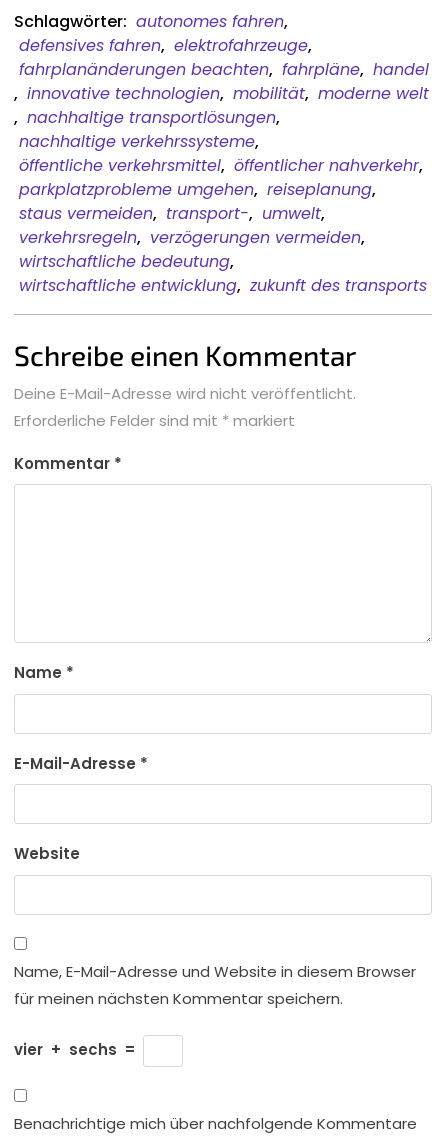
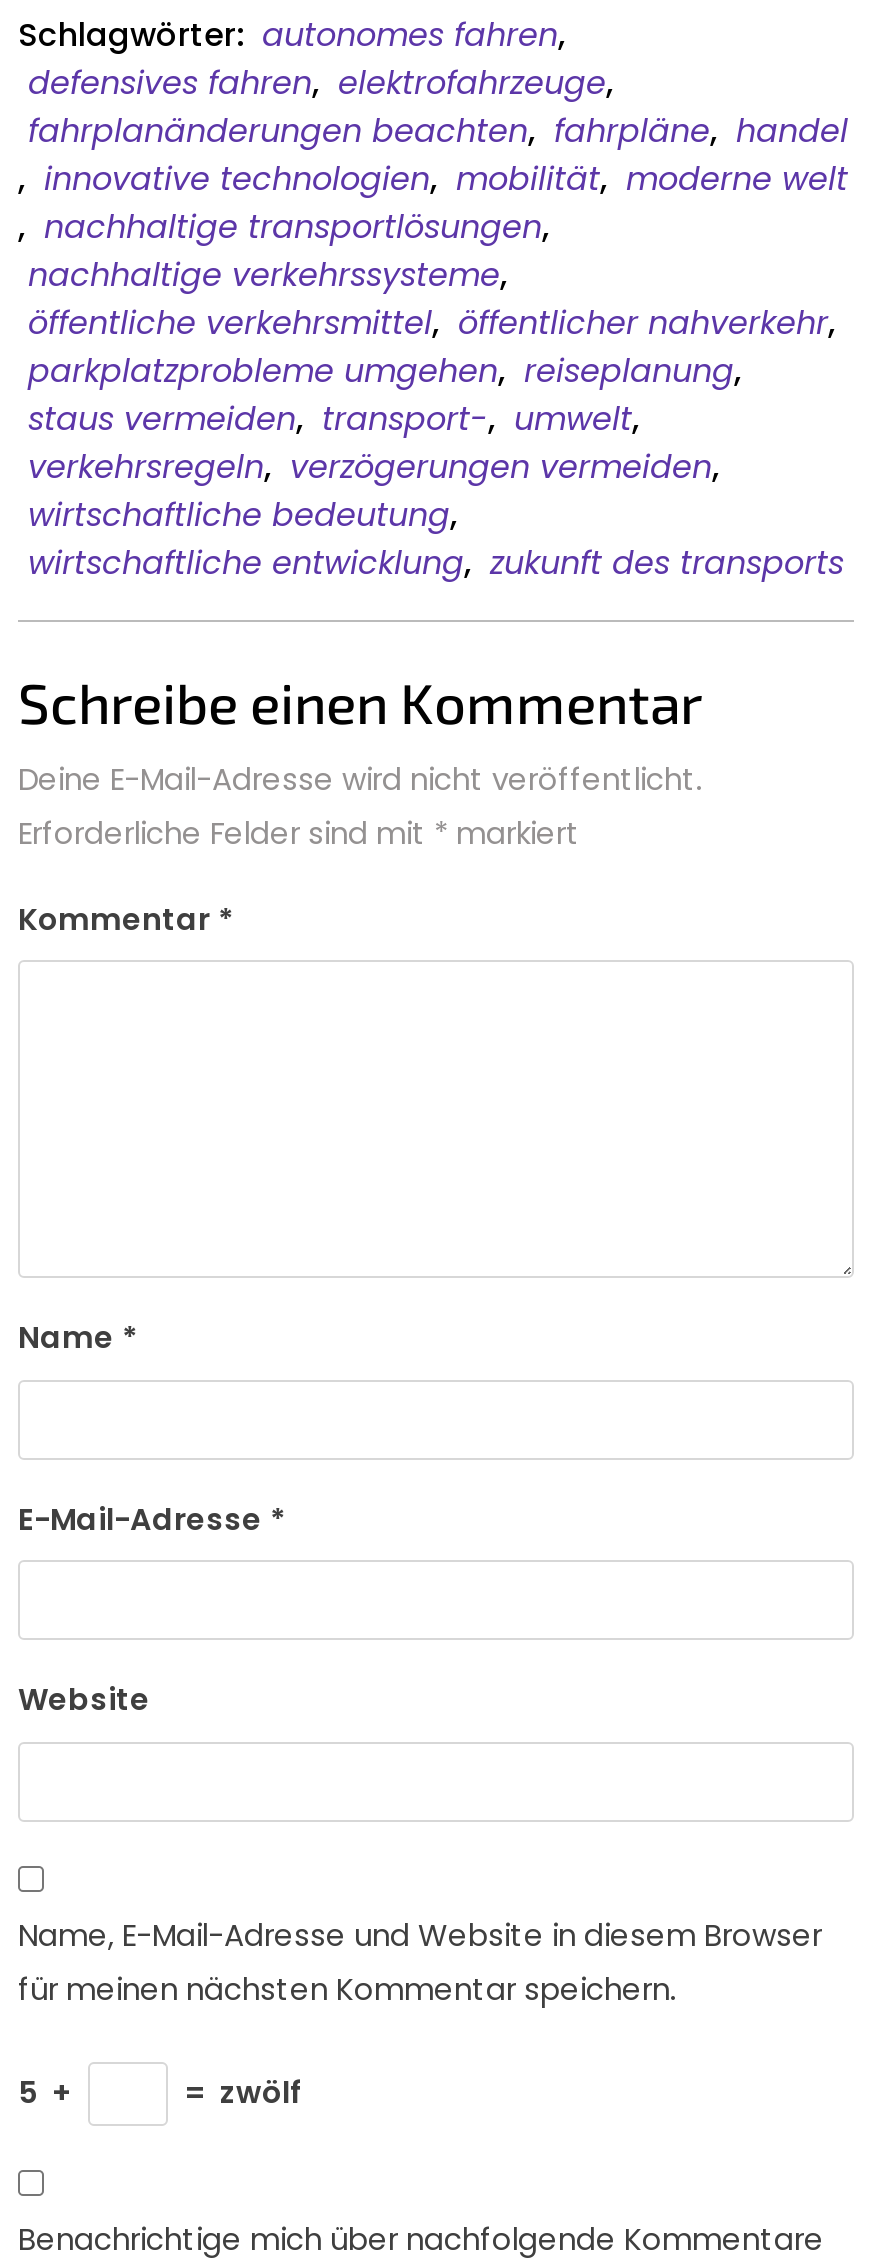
- vier + sechs =
+ 5 +
+ = zwölf
